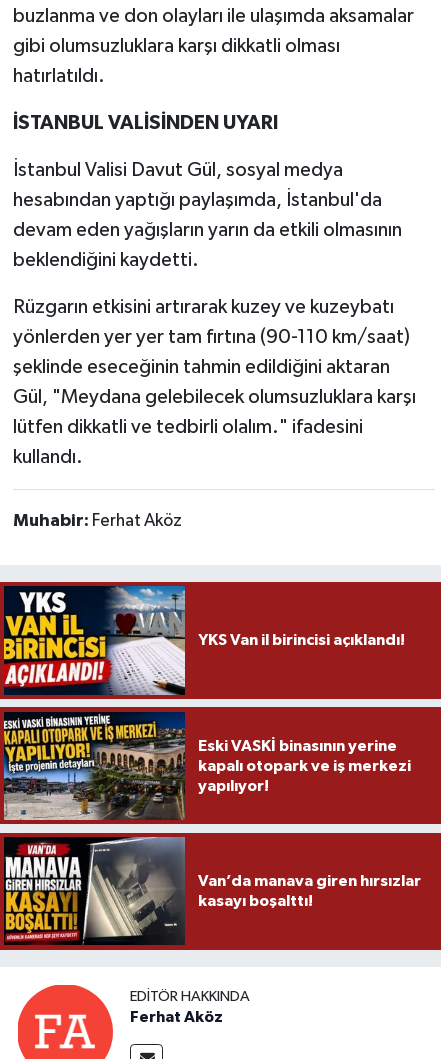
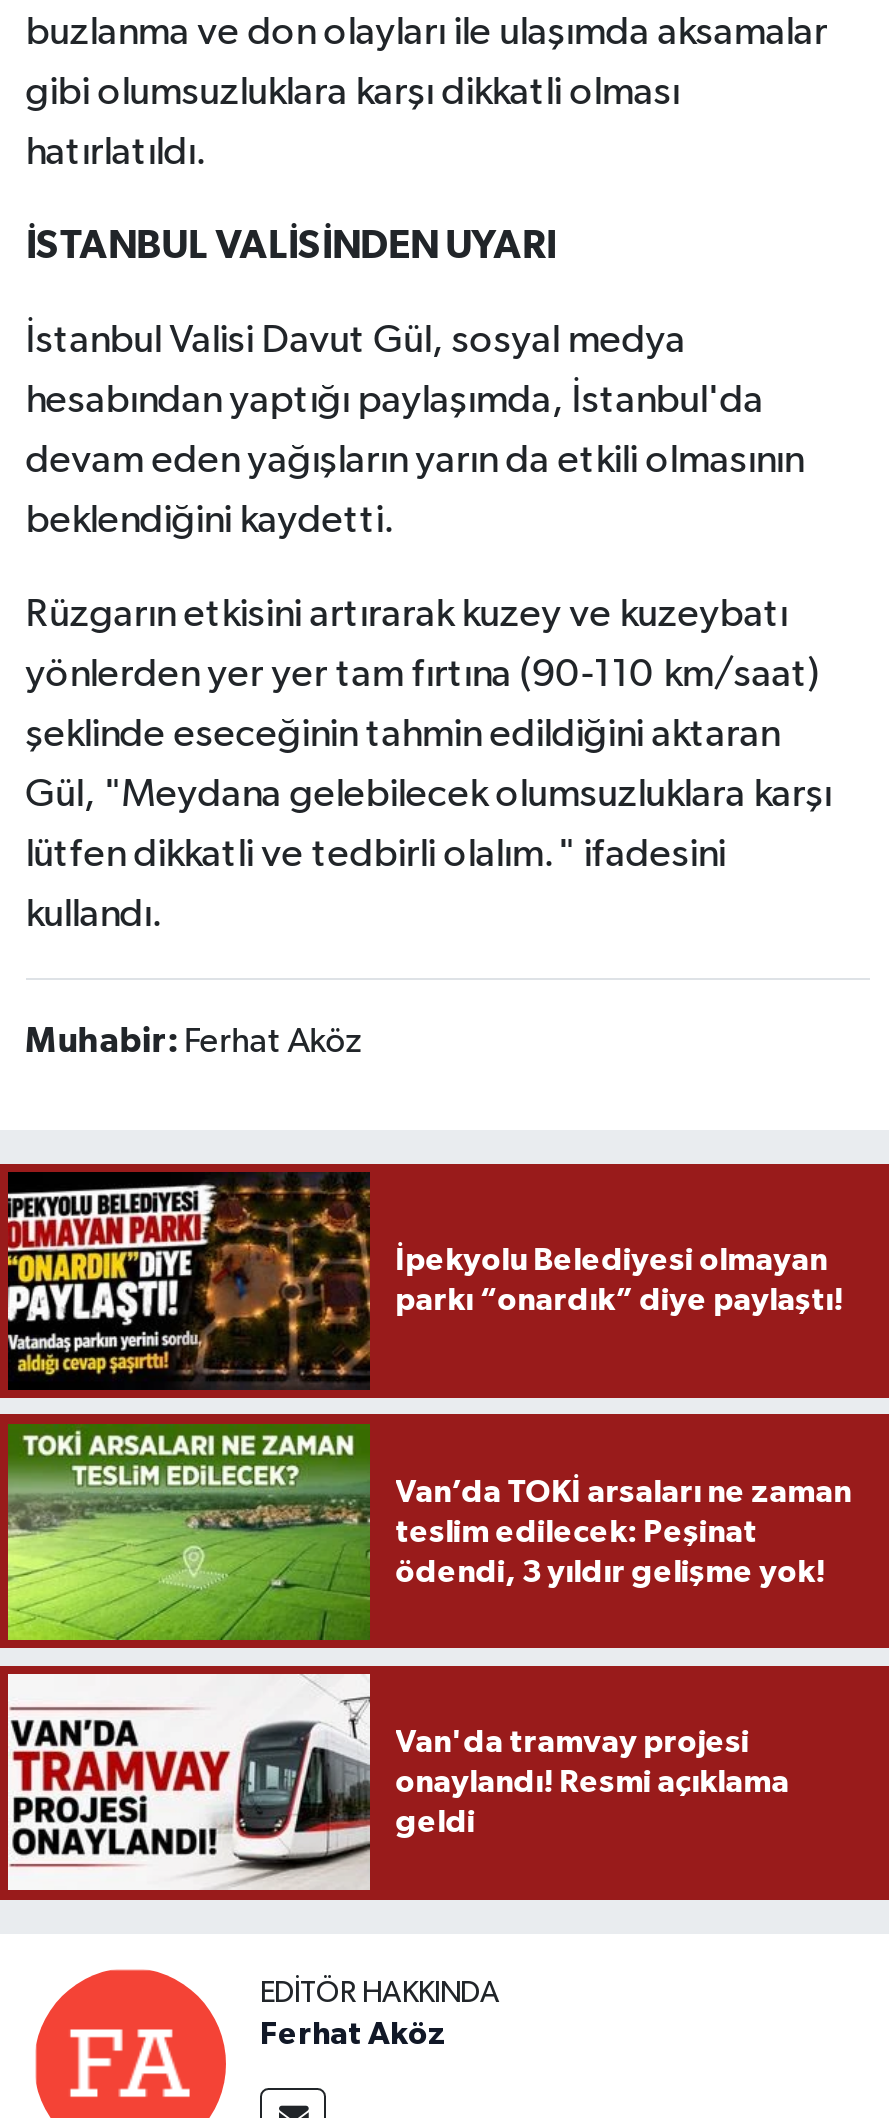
- [image]
- YKS Van il birincisi açıklandı!
+ [image]
+ İpekyolu Belediyesi olmayan
+ parkı “onardık” diye paylaştı!

- [image]
- Eski VASKİ binasının yerine
- kapalı otopark ve iş merkezi
- yapılıyor!
+ [image]
+ Van’da TOKİ arsaları ne zaman
+ teslim edilecek: Peşinat
+ ödendi, 3 yıldır gelişme yok!

- [image]
- Van’da manava giren hırsızlar
- kasayı boşalttı!
+ [image]
+ Van'da tramvay projesi
+ onaylandı! Resmi açıklama
+ geldi
